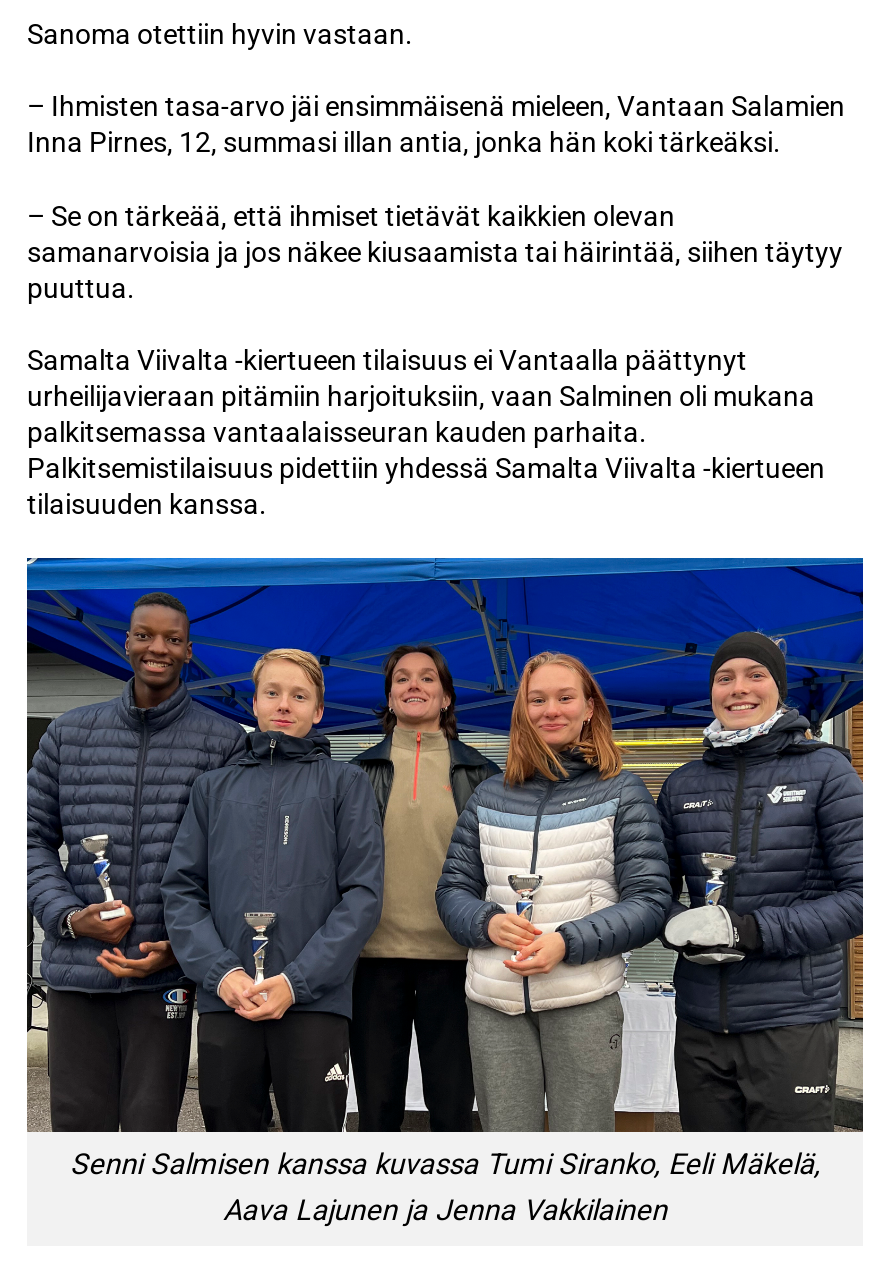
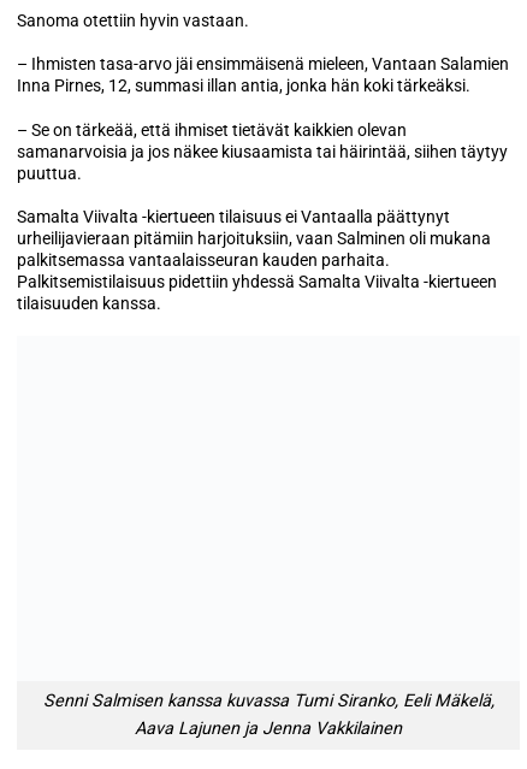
- [image]
